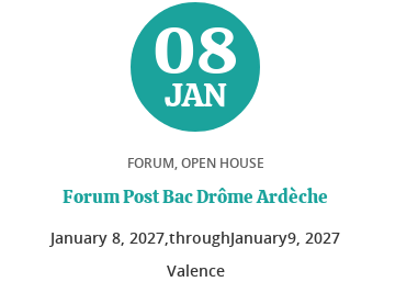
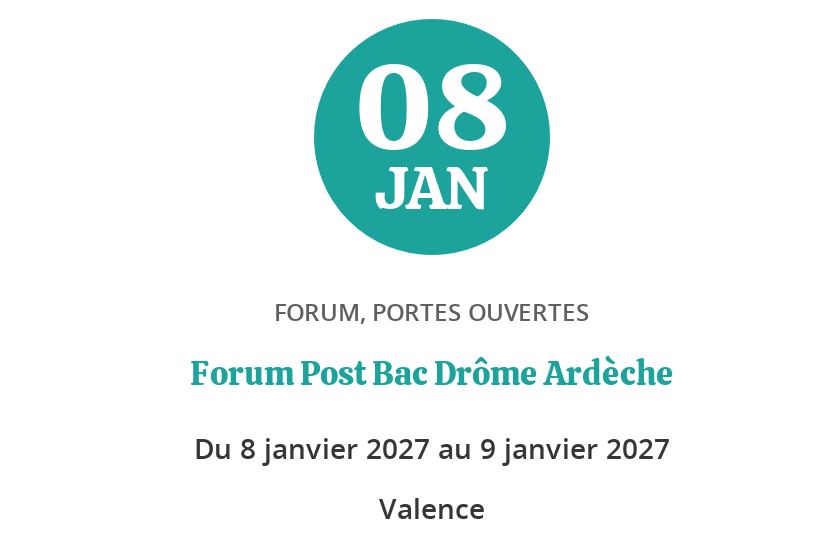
- FORUM, OPEN HOUSE
+ FORUM, PORTES OUVERTES

- January 8, 2027,throughJanuary9, 2027
+ Du 8 janvier 2027 au 9 janvier 2027
